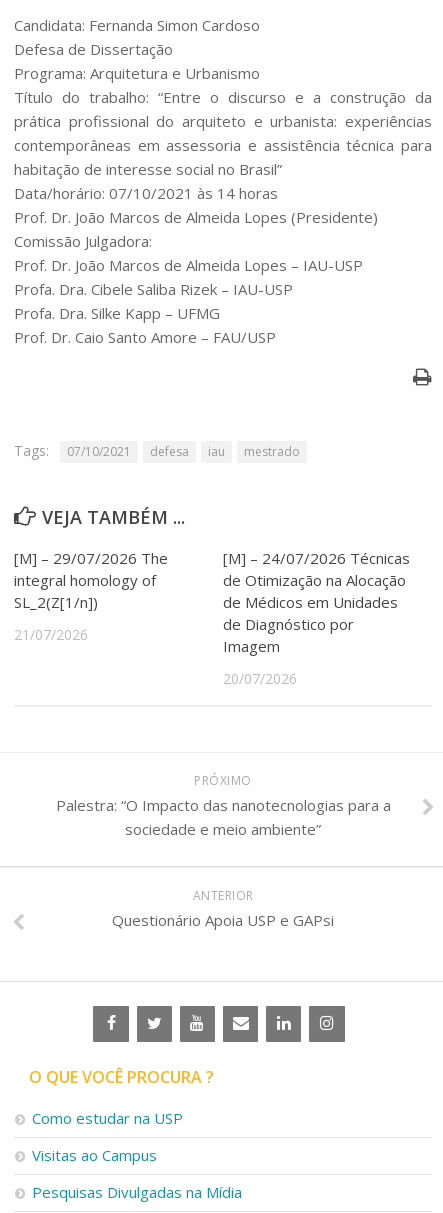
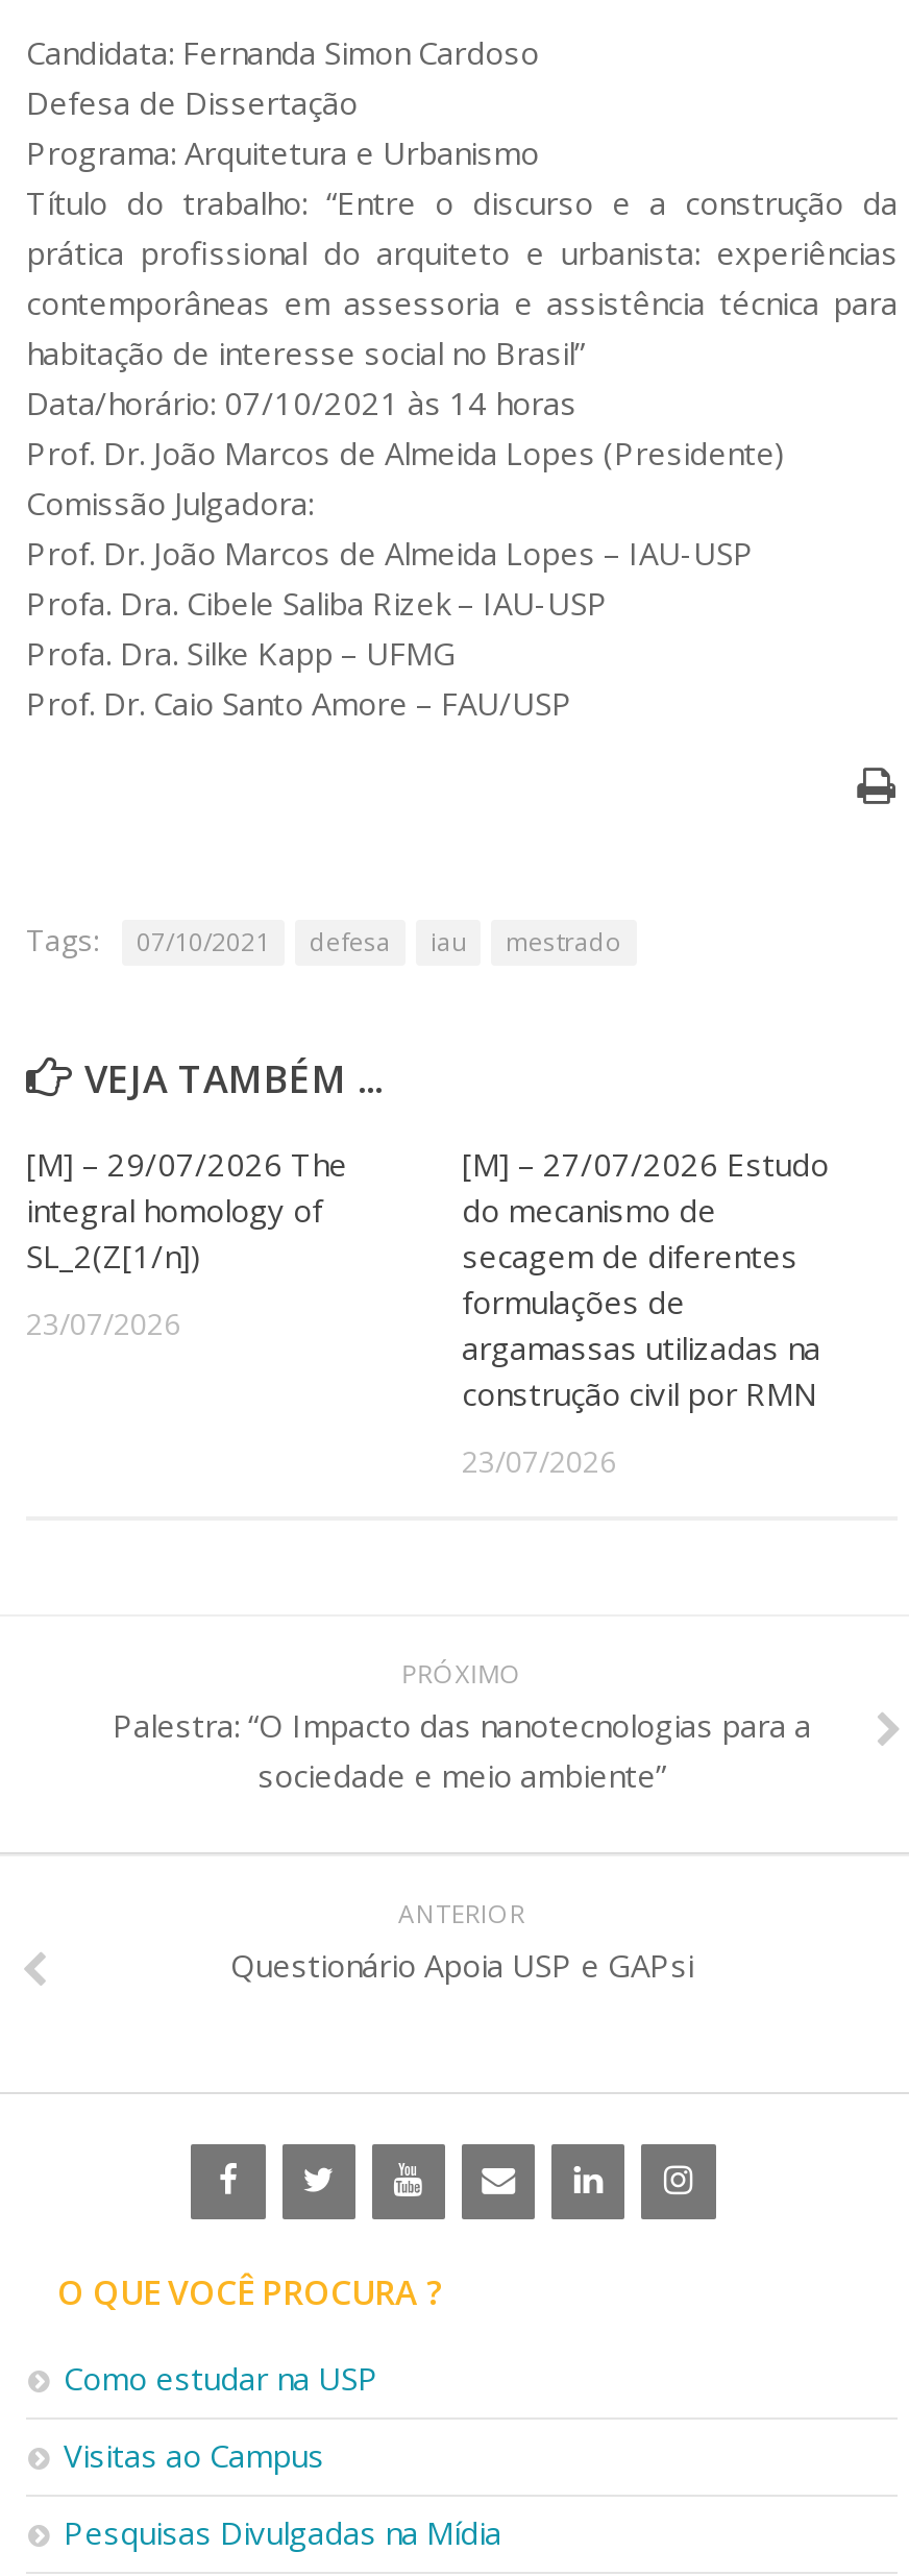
- [M] – 24/07/2026 Técnicas
- de Otimização na Alocação
- de Médicos em Unidades
- de Diagnóstico por
- Imagem
+ [M] – 27/07/2026 Estudo
+ do mecanismo de
+ secagem de diferentes
+ formulações de
+ argamassas utilizadas na
+ construção civil por RMN

- 21/07/2026
+ 23/07/2026

- 20/07/2026
+ 23/07/2026
